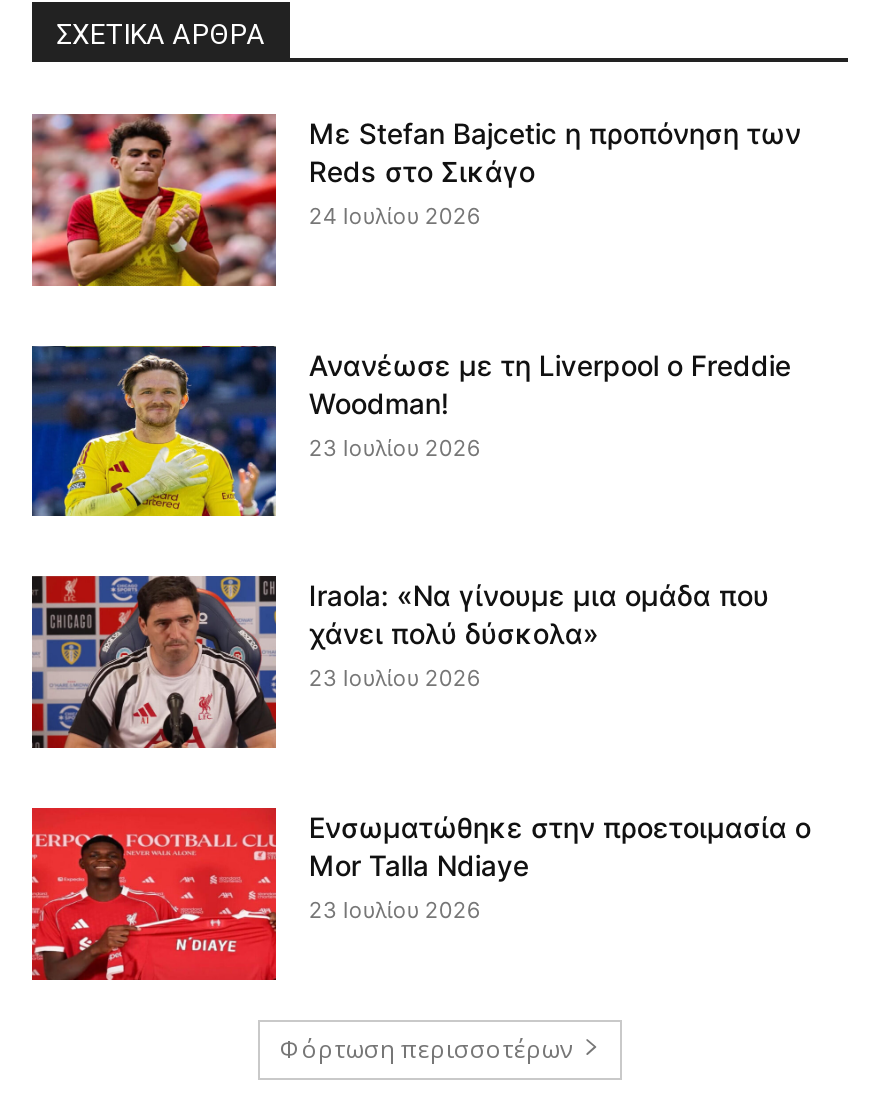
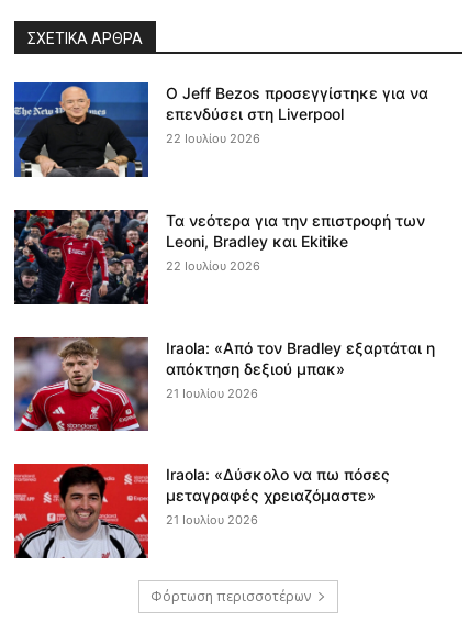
- [image]
- Με Stefan Bajcetic η προπόνηση των
- Reds στο Σικάγο
- 24 Ιουλίου 2026
+ [image]
+ Ο Jeff Bezos προσεγγίστηκε για να
+ επενδύσει στη Liverpool
+ 22 Ιουλίου 2026

- [image]
- Ανανέωσε με τη Liverpool ο Freddie
- Woodman!
- 23 Ιουλίου 2026
+ [image]
+ Τα νεότερα για την επιστροφή των
+ Leoni, Bradley και Ekitike
+ 22 Ιουλίου 2026

- [image]
- Iraola: «Να γίνουμε μια ομάδα που
- χάνει πολύ δύσκολα»
- 23 Ιουλίου 2026
+ [image]
+ Iraola: «Από τον Bradley εξαρτάται η
+ απόκτηση δεξιού μπακ»
+ 21 Ιουλίου 2026

- [image]
- Ενσωματώθηκε στην προετοιμασία ο
- Mor Talla Ndiaye
- 23 Ιουλίου 2026
+ [image]
+ Iraola: «Δύσκολο να πω πόσες
+ μεταγραφές χρειαζόμαστε»
+ 21 Ιουλίου 2026
